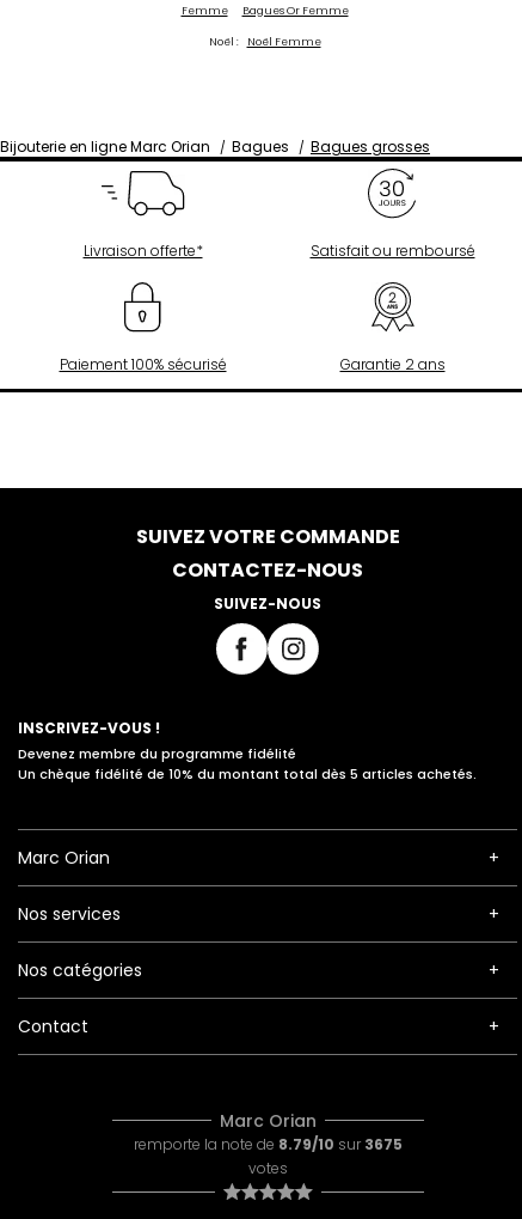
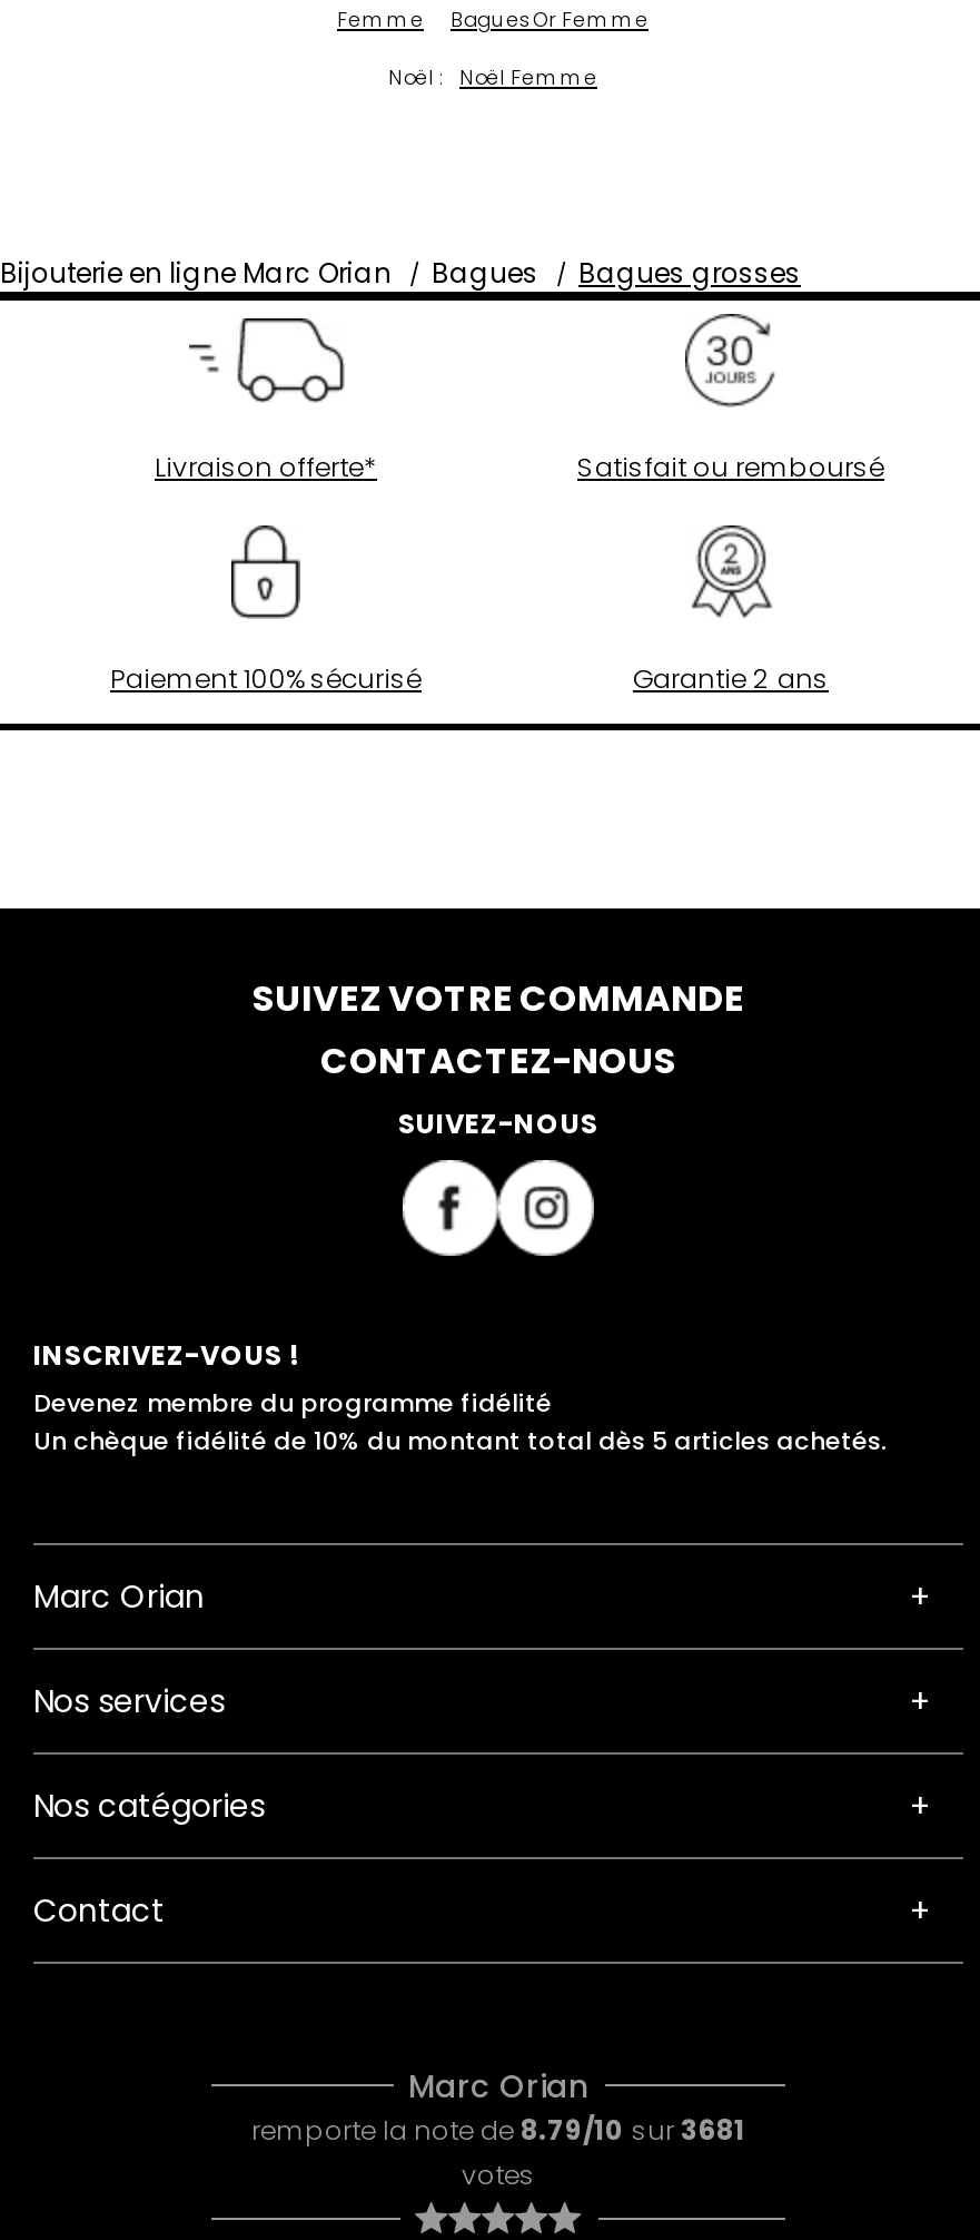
- remporte la note de 8.79/10 sur 3675
+ remporte la note de 8.79/10 sur 3681
